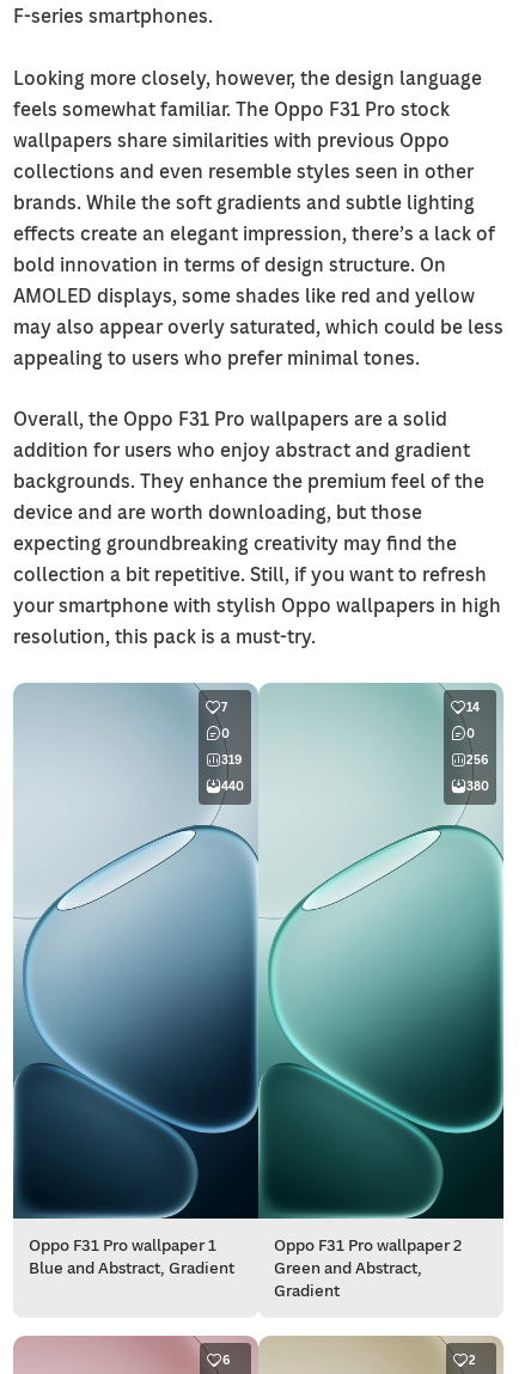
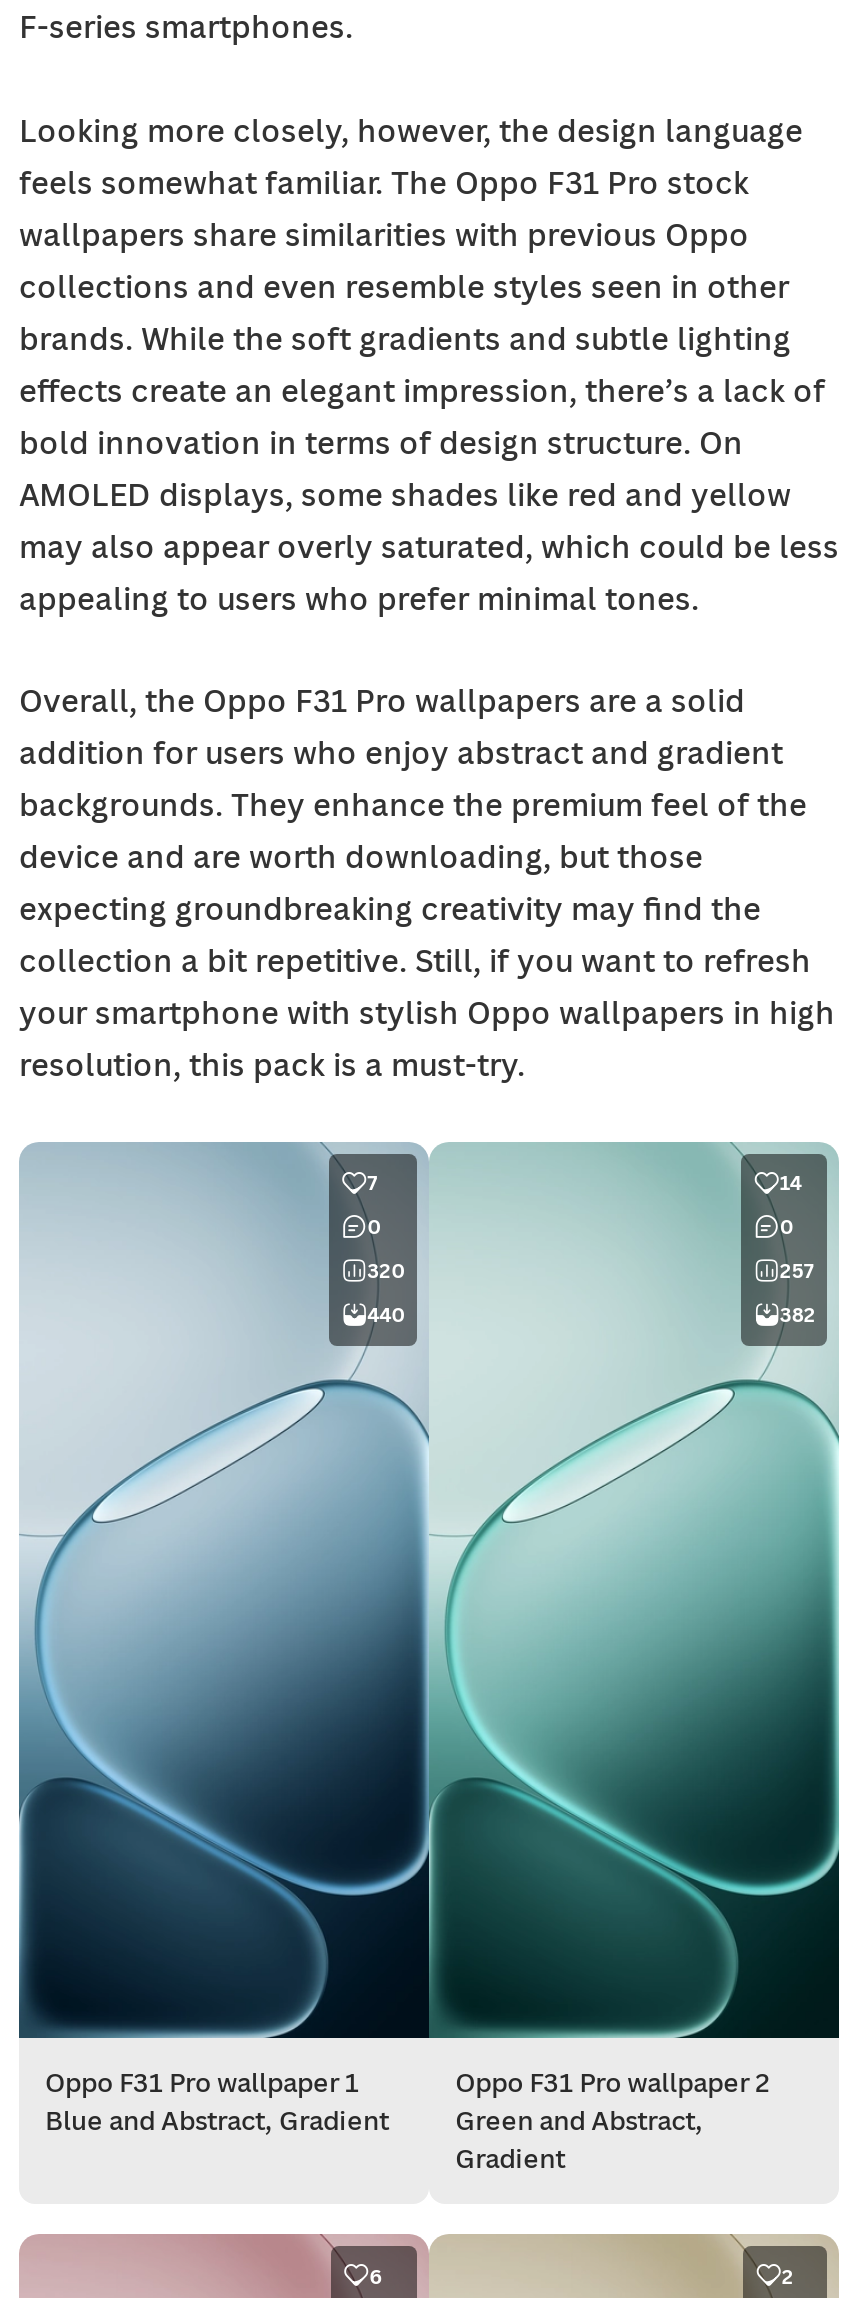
- 319
+ 320

- 256
+ 257

- 380
+ 382
